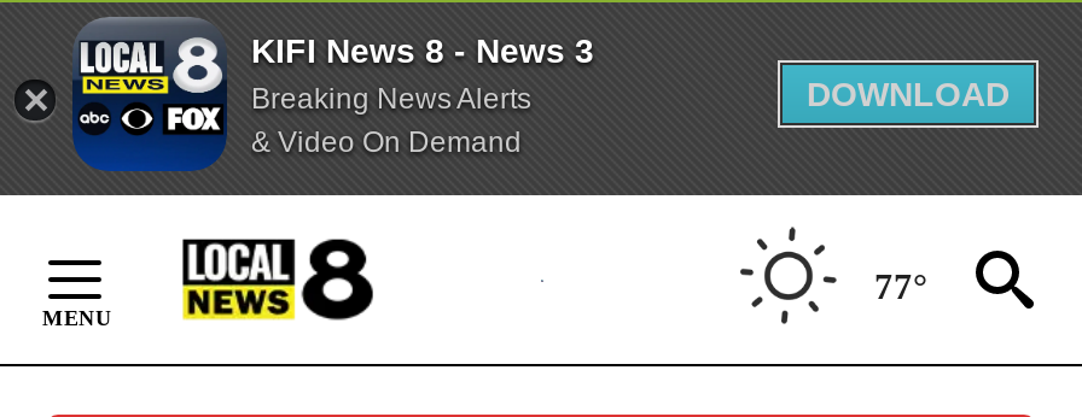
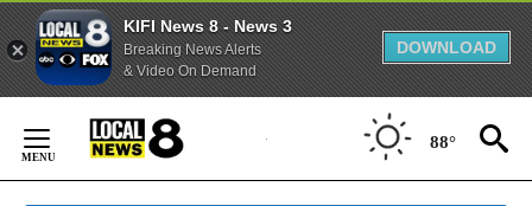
- 77°
+ 88°
